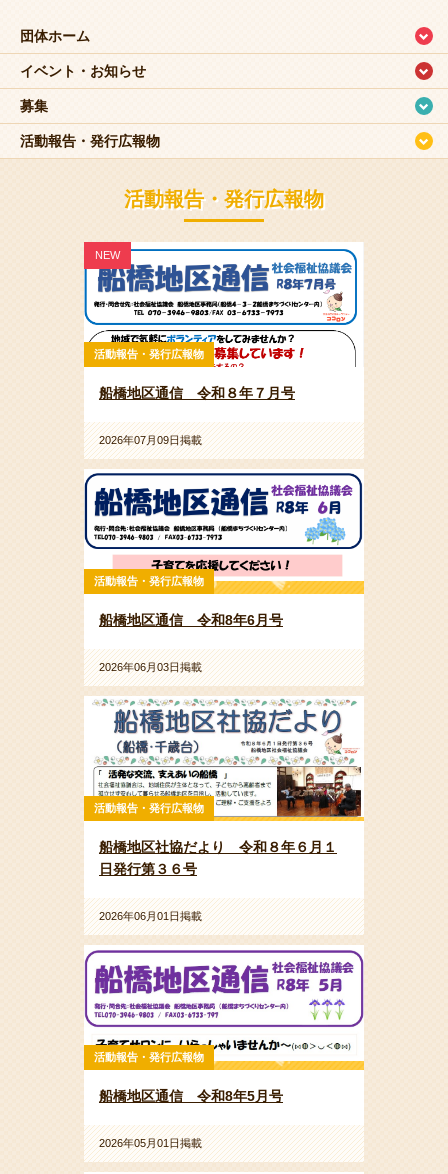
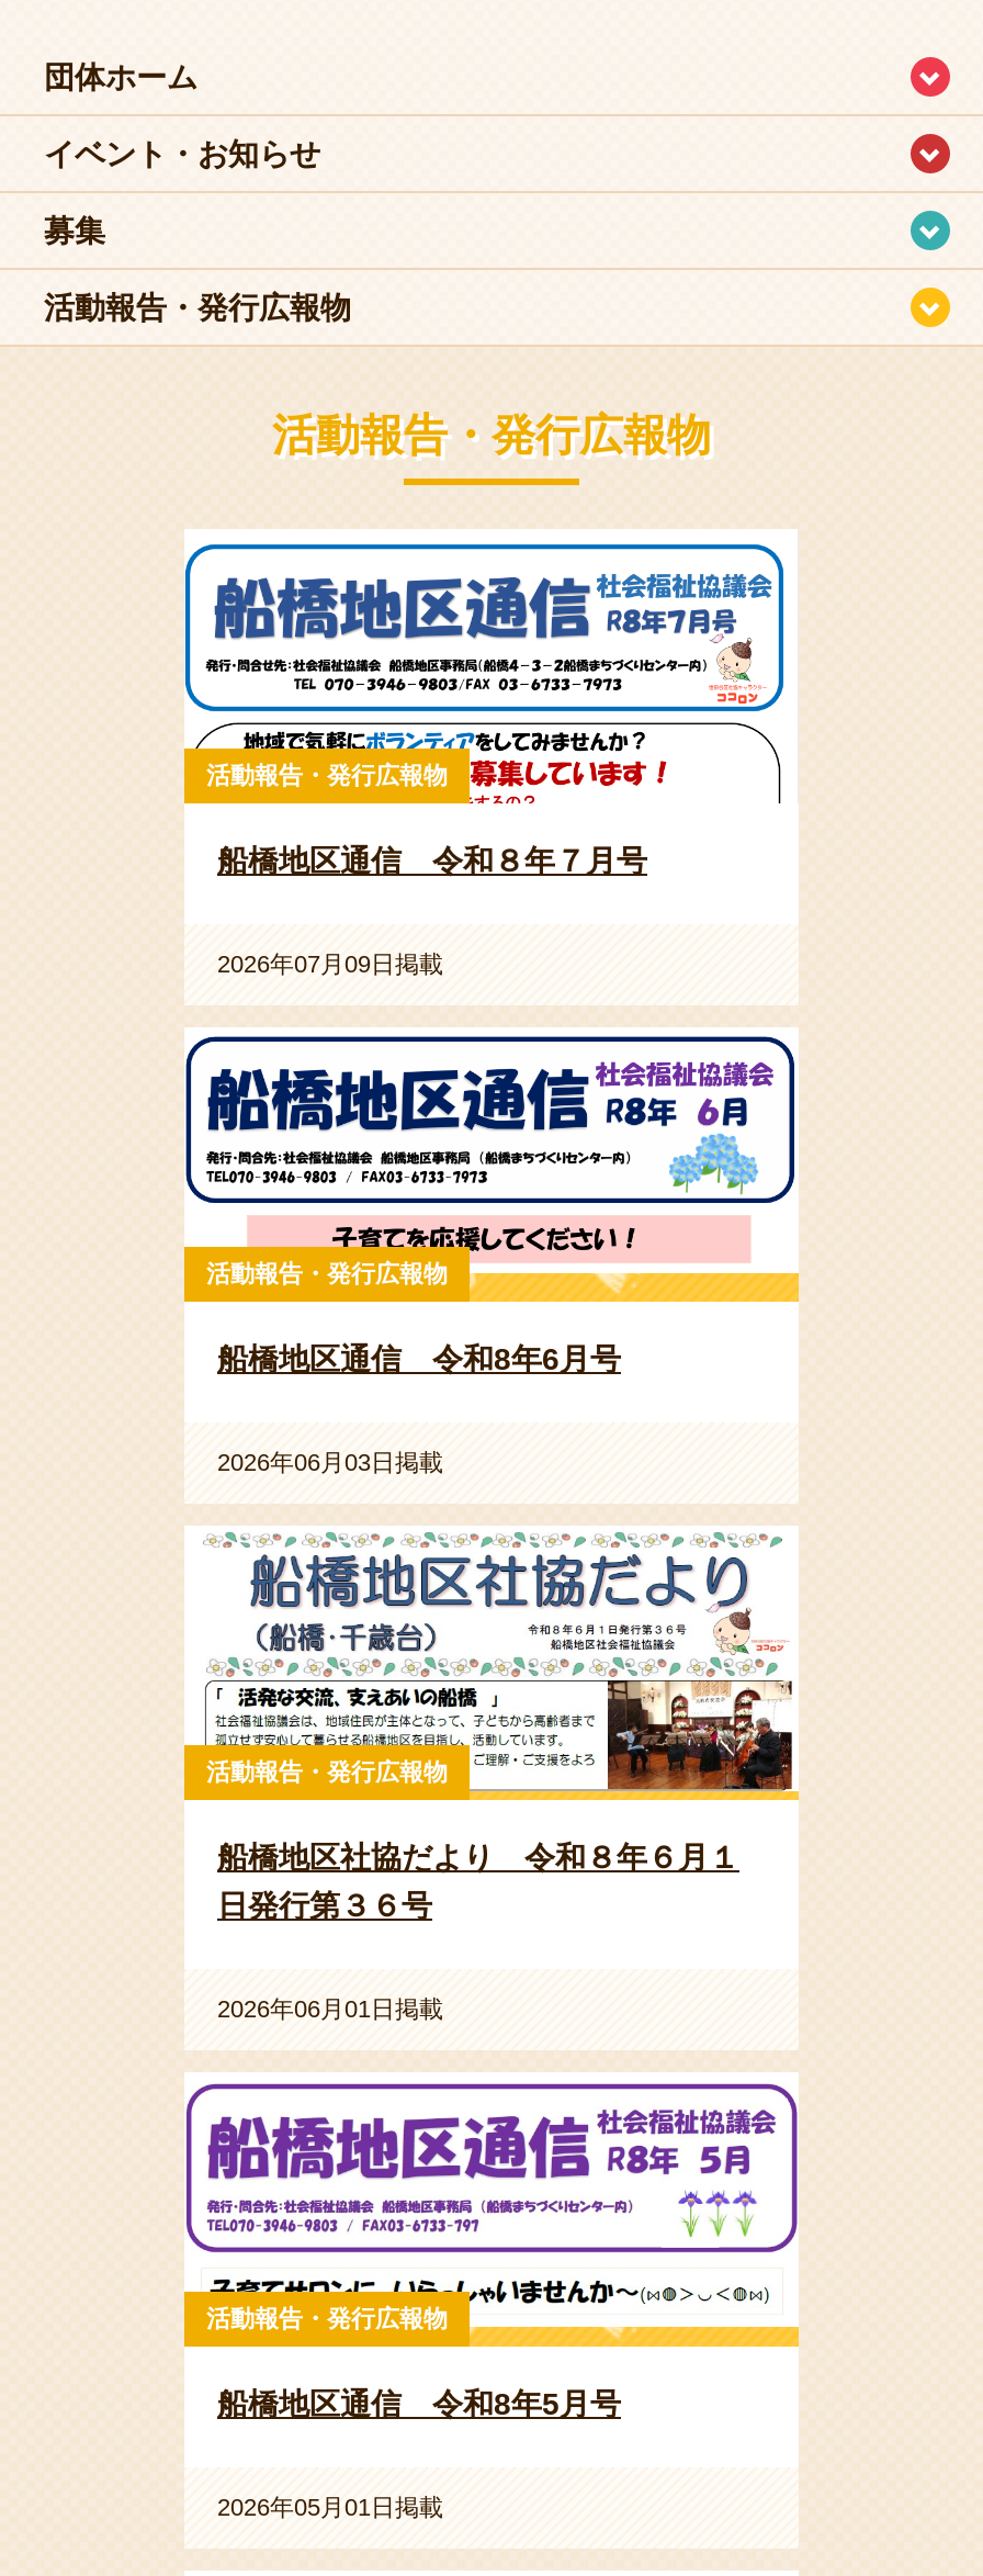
- NEW
